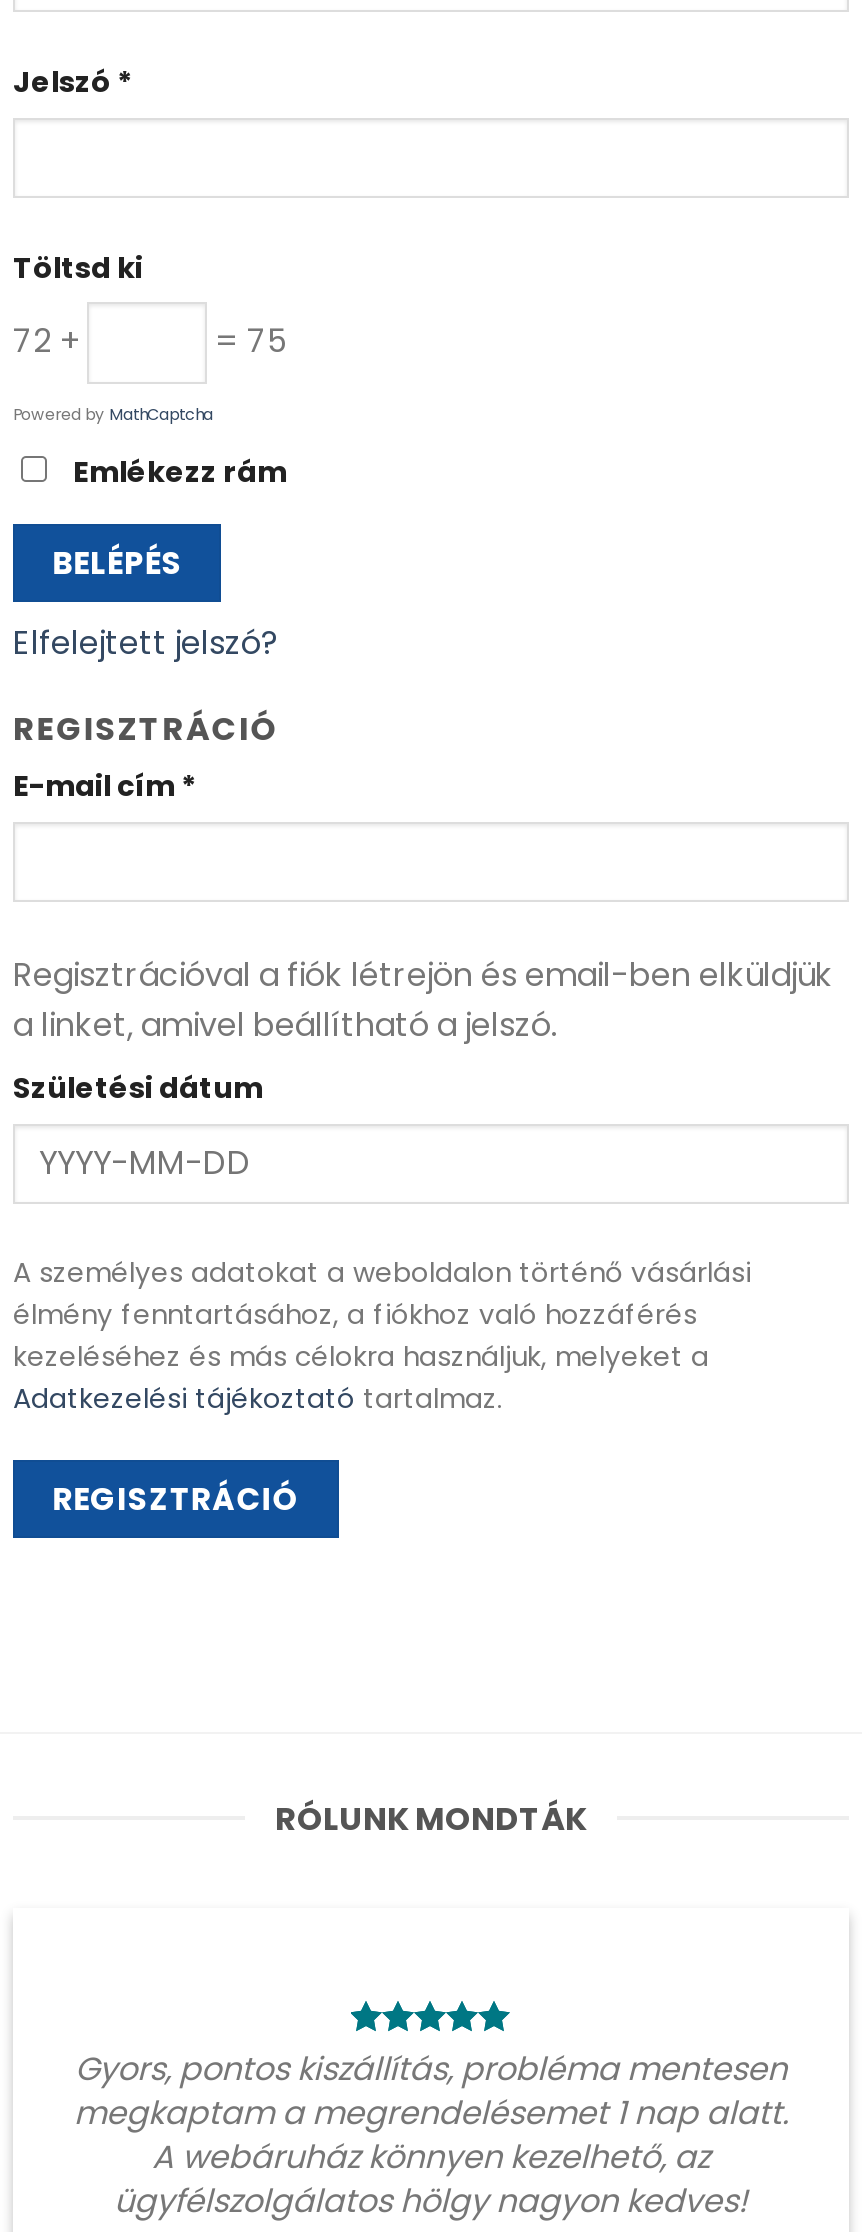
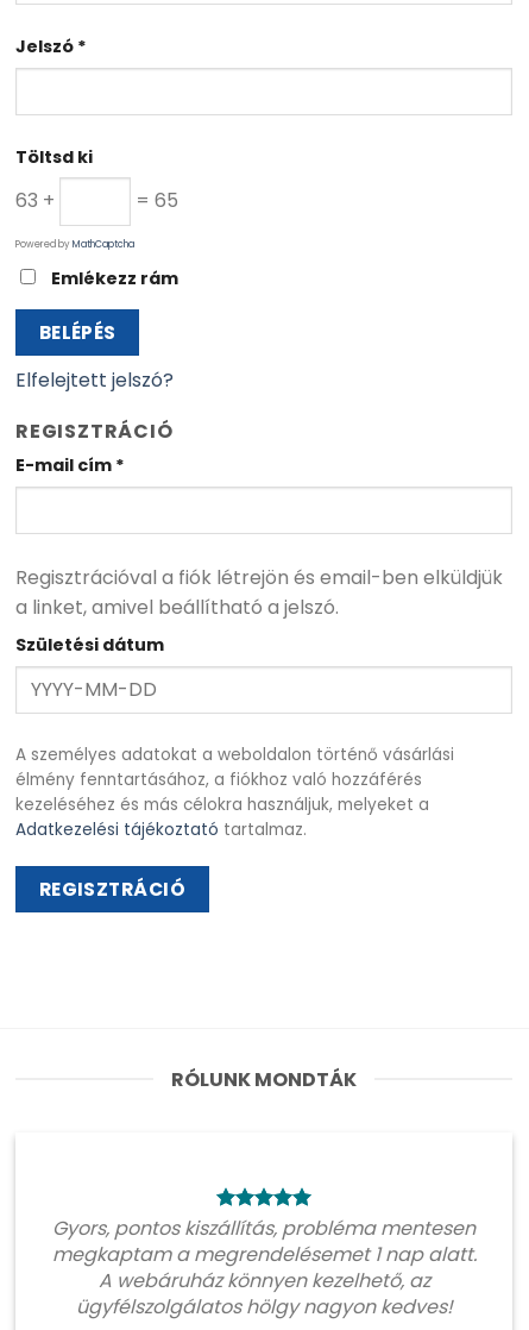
- 72 +
+ 63 +

- = 75
+ = 65
